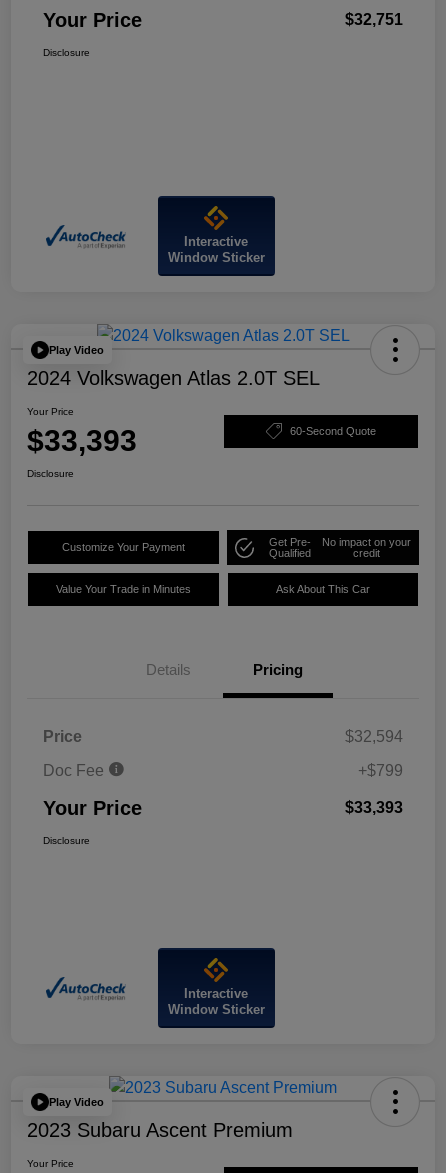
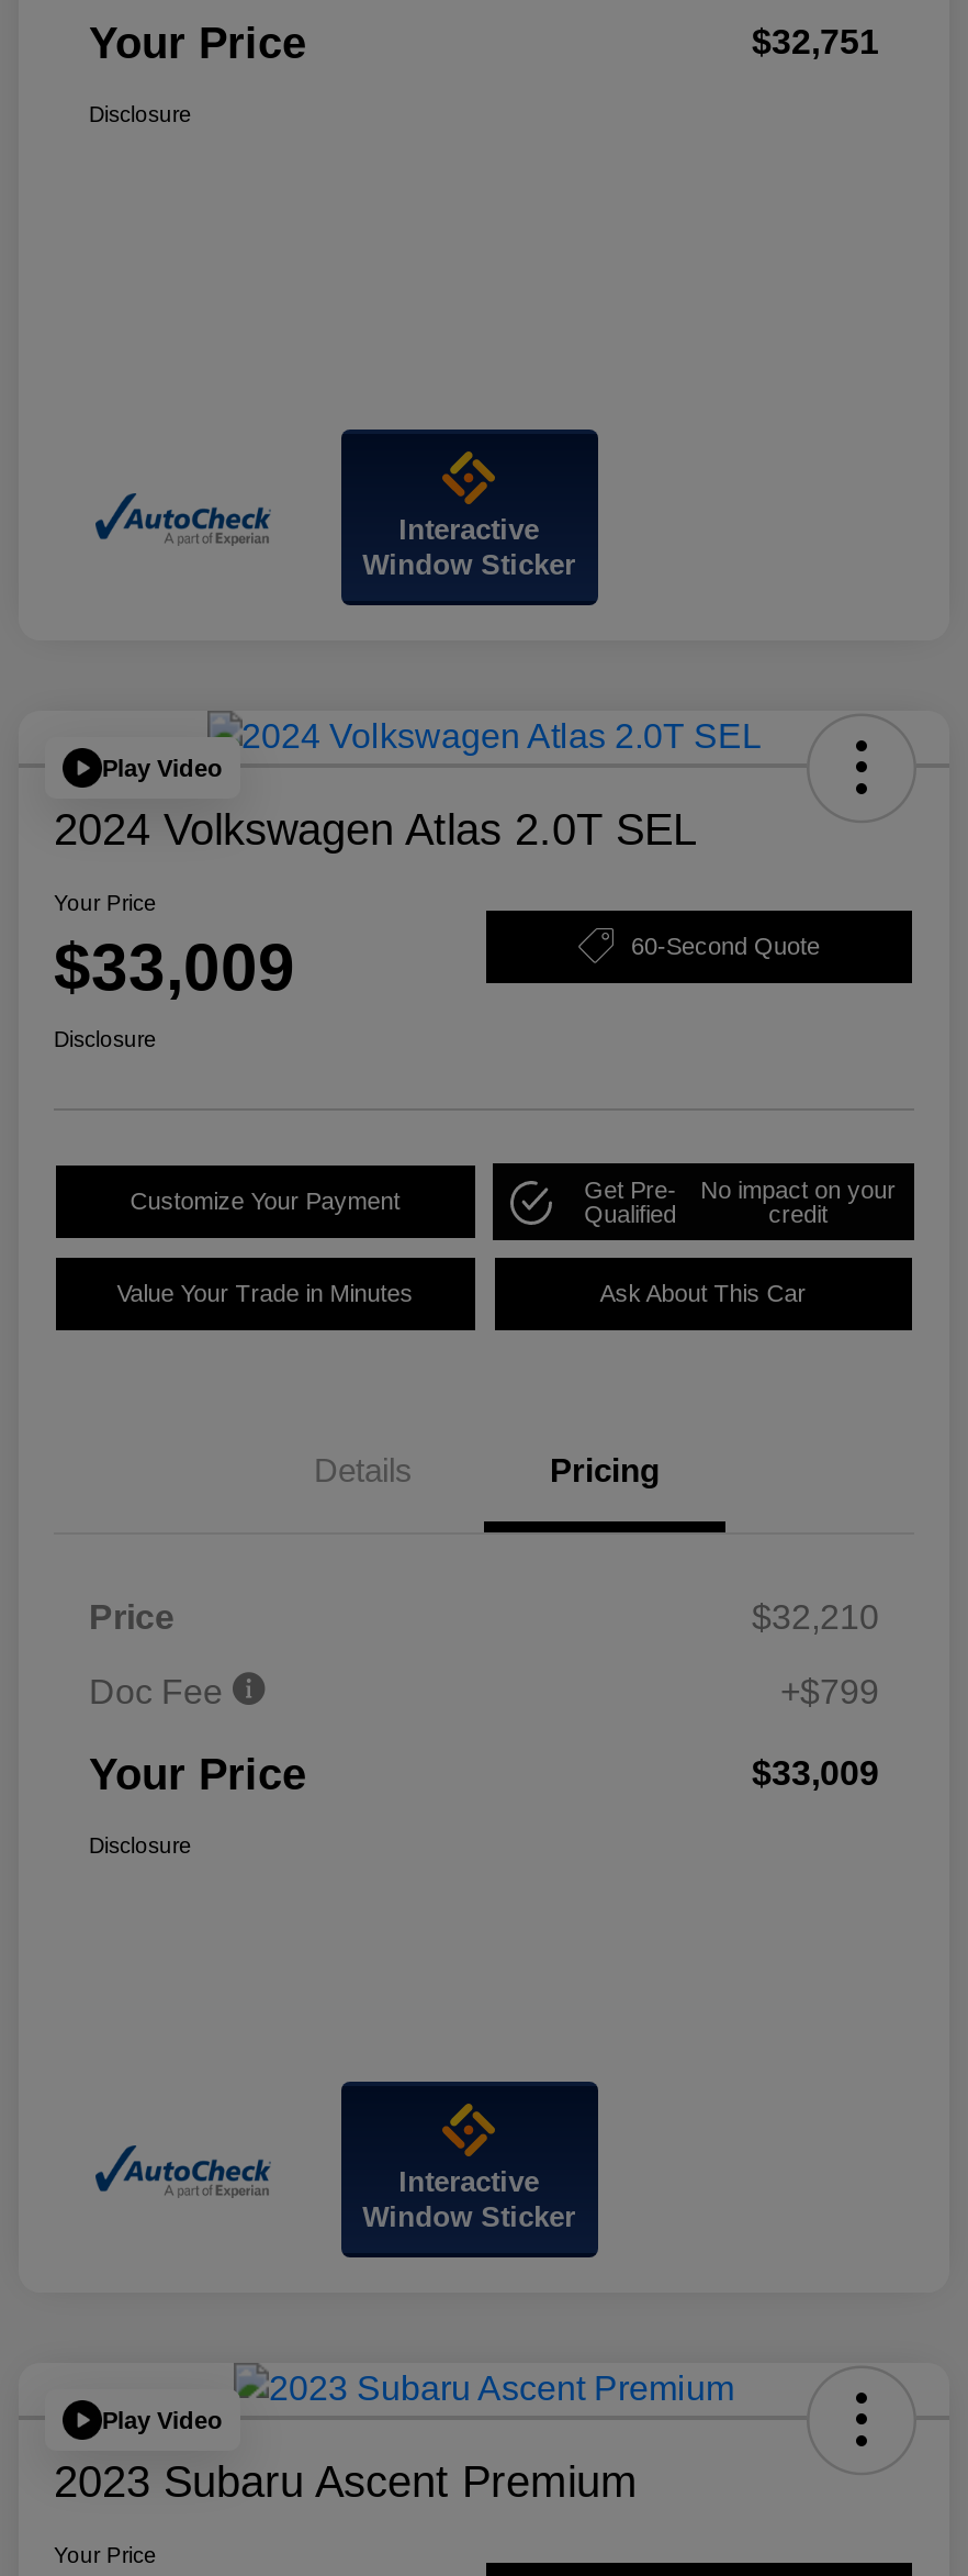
- $33,393
+ $33,009

- $32,594
+ $32,210

- $33,393
+ $33,009
